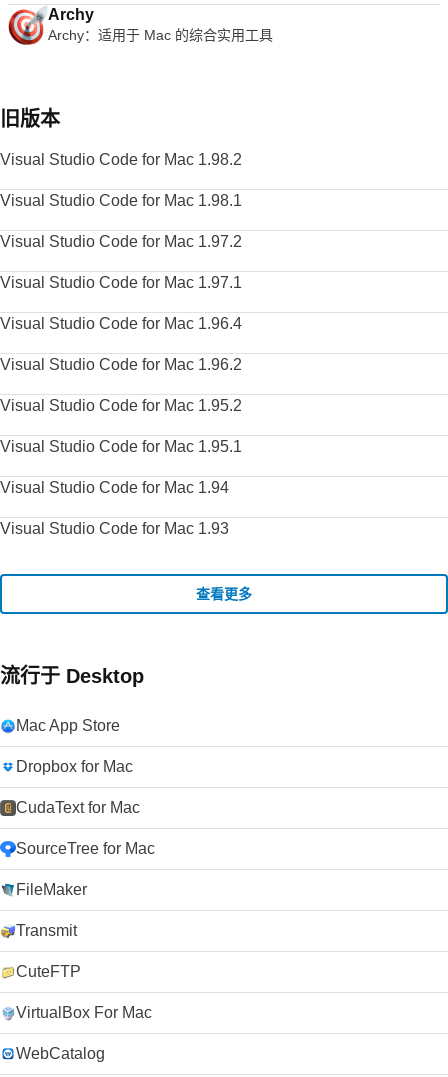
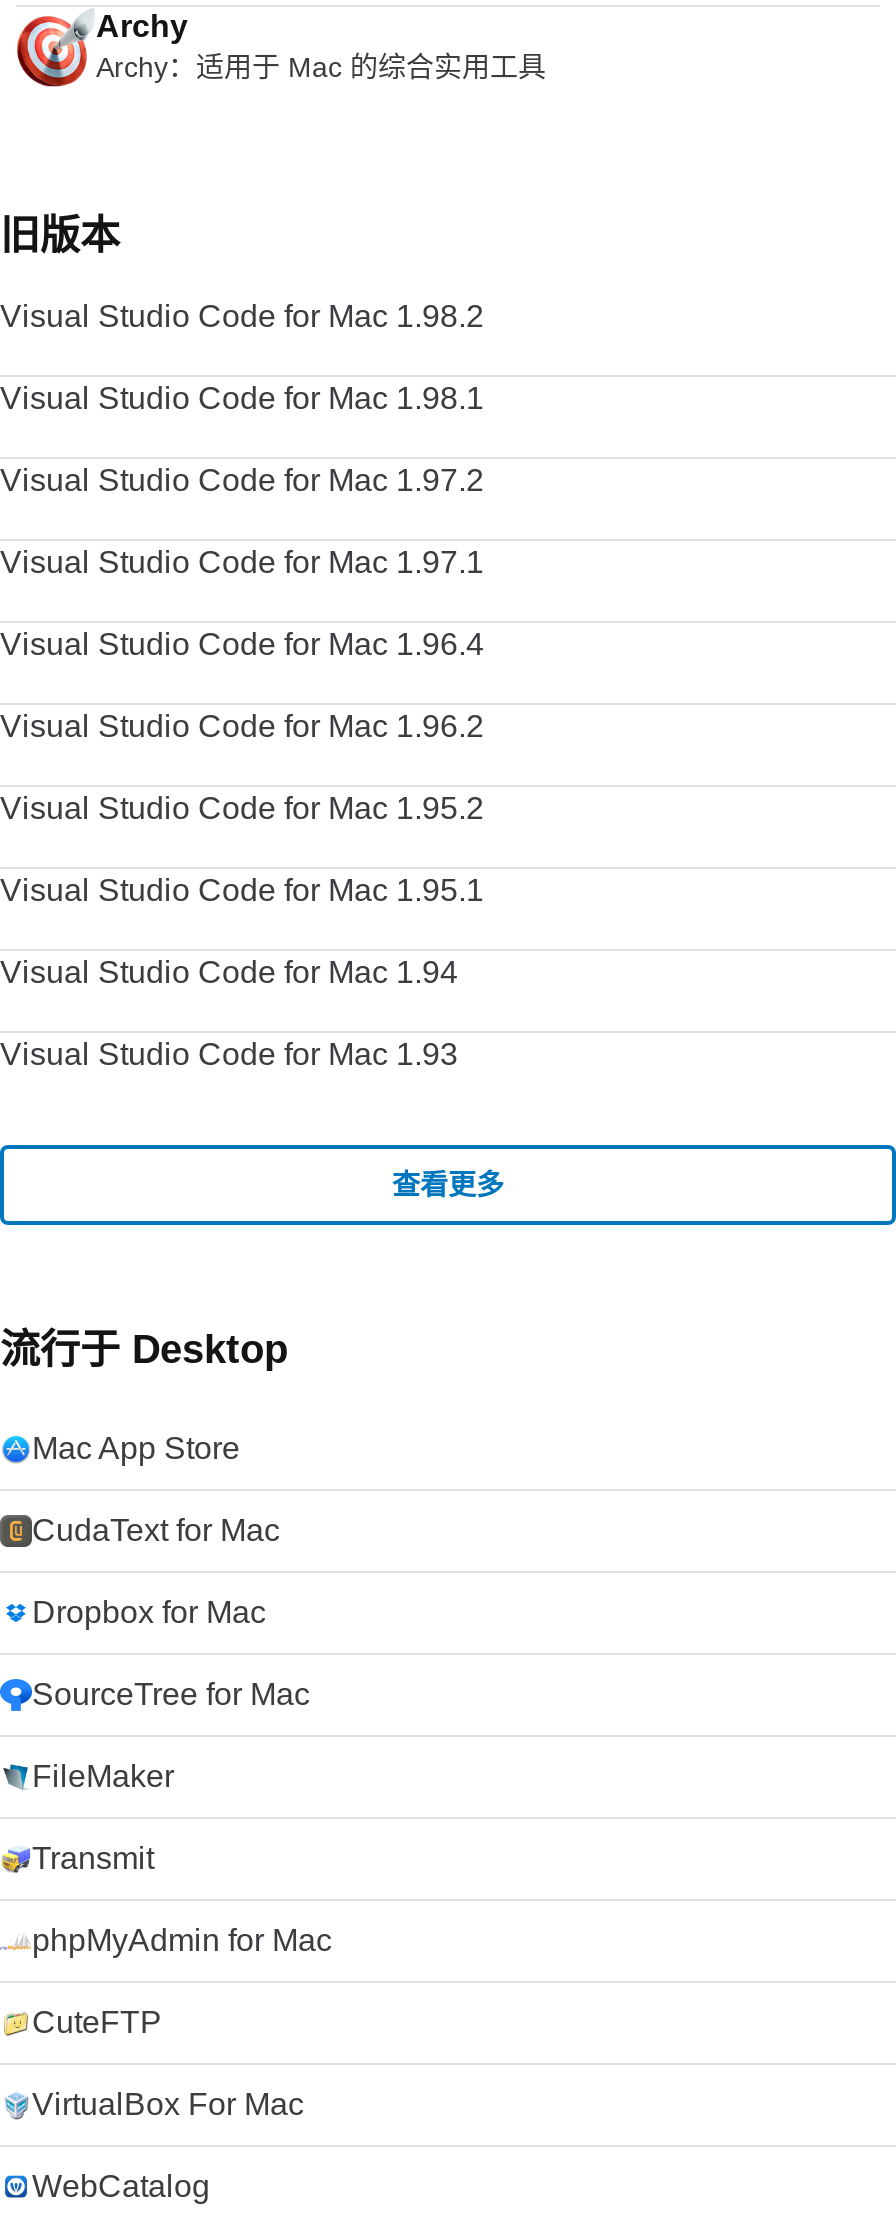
moved up: CudaText for Mac

+ phpMyAdmin for Mac
